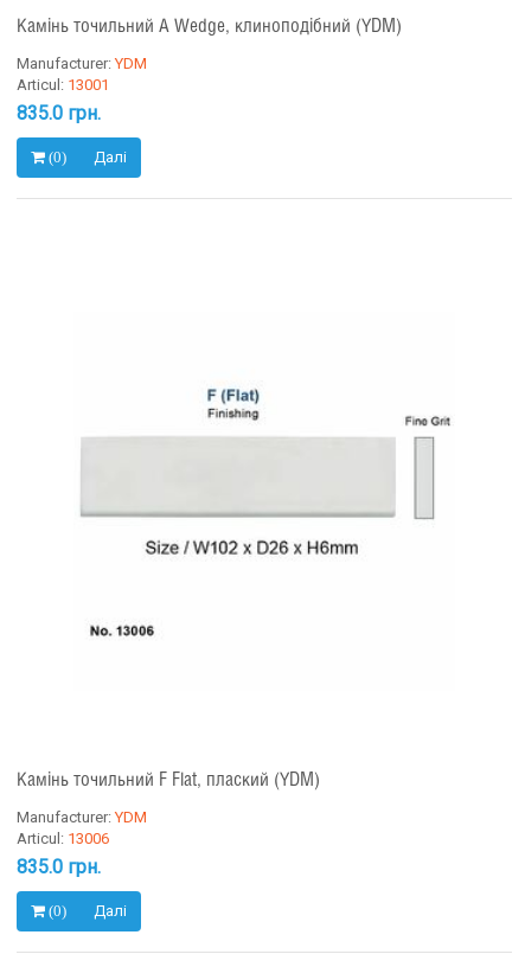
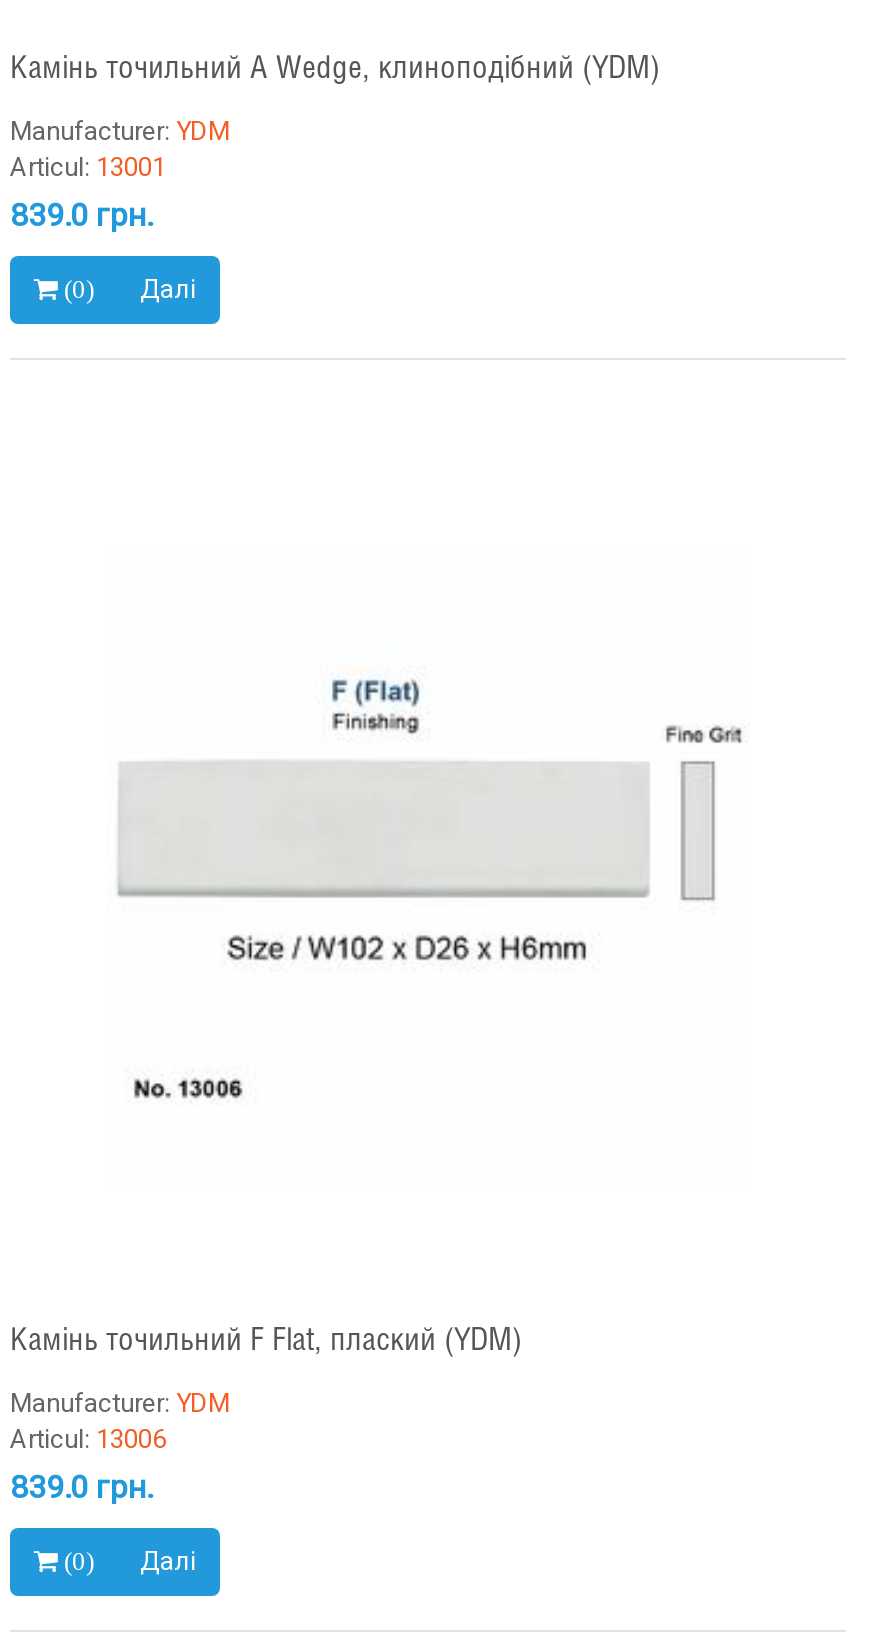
- 835.0 грн.
+ 839.0 грн.

- 835.0 грн.
+ 839.0 грн.
